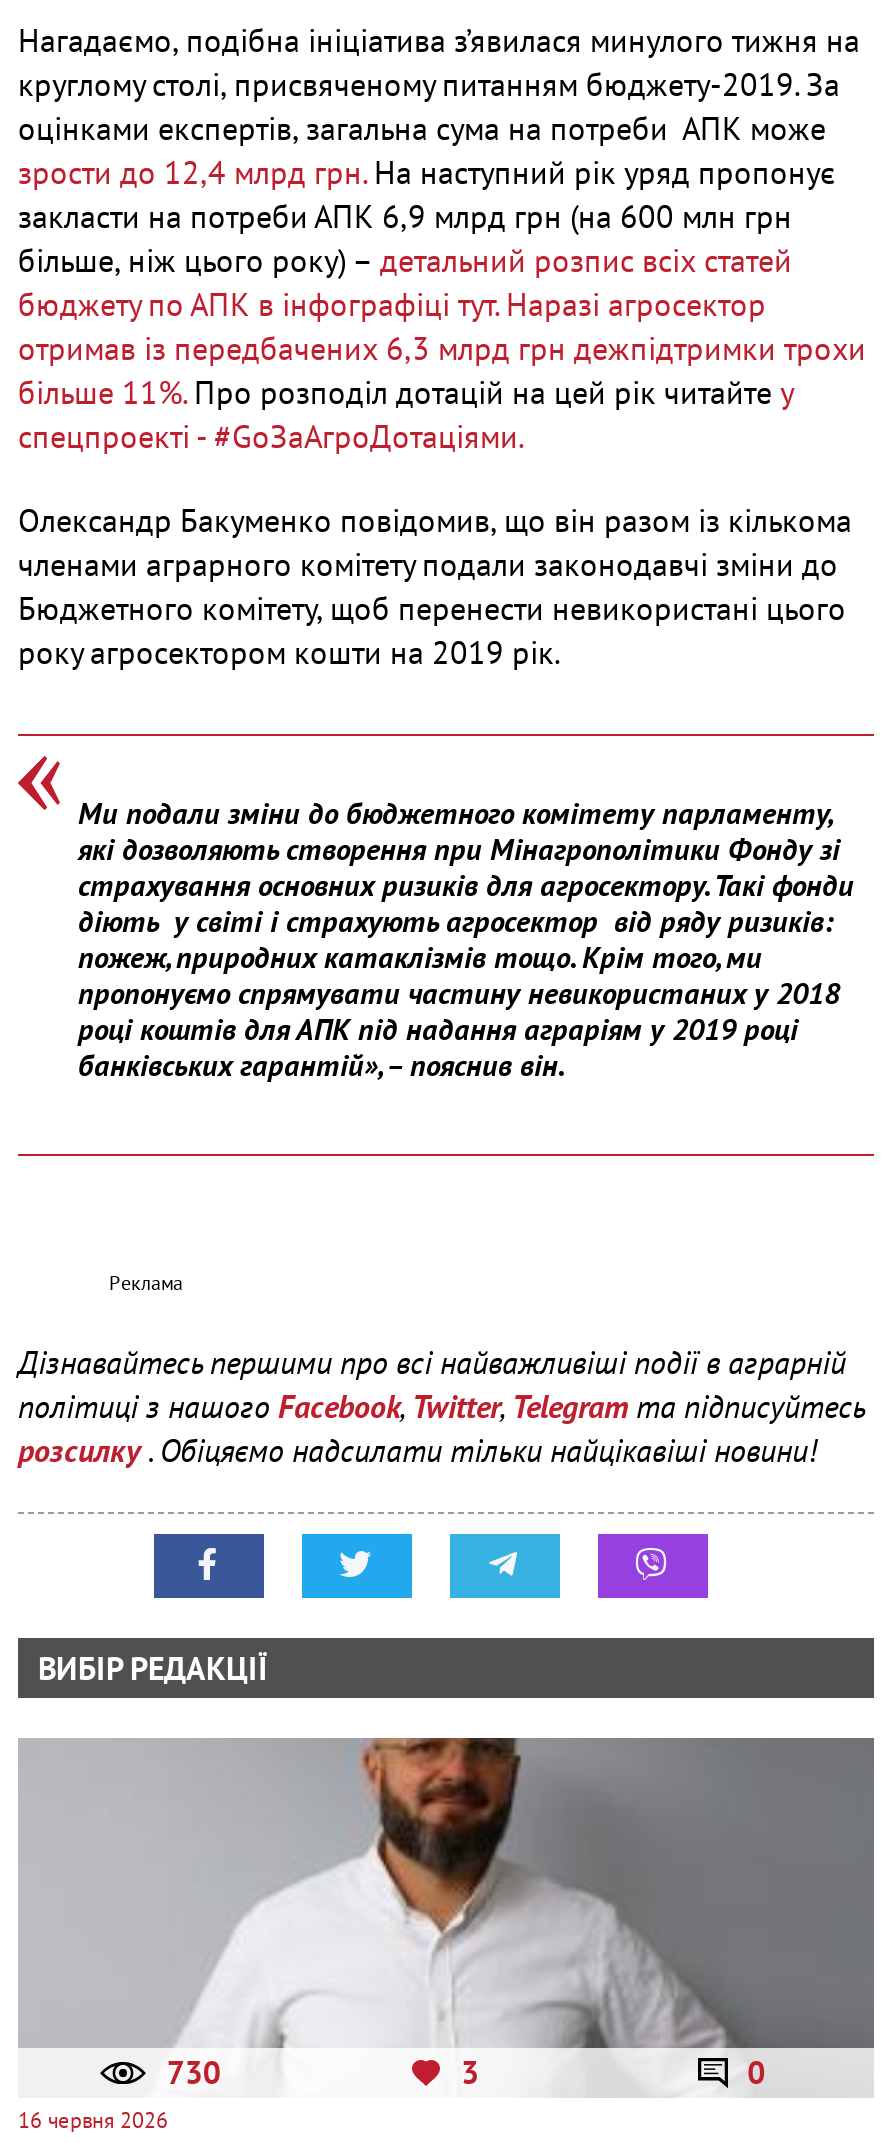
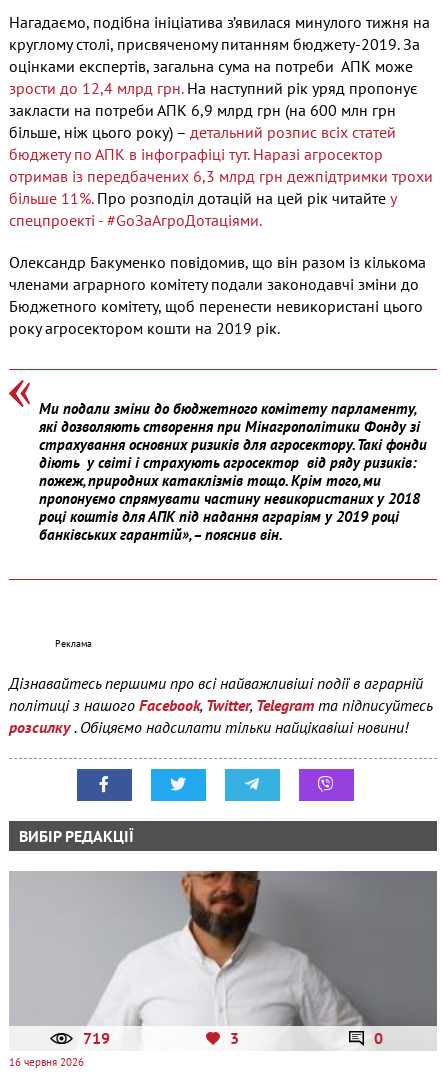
- 730
+ 719
